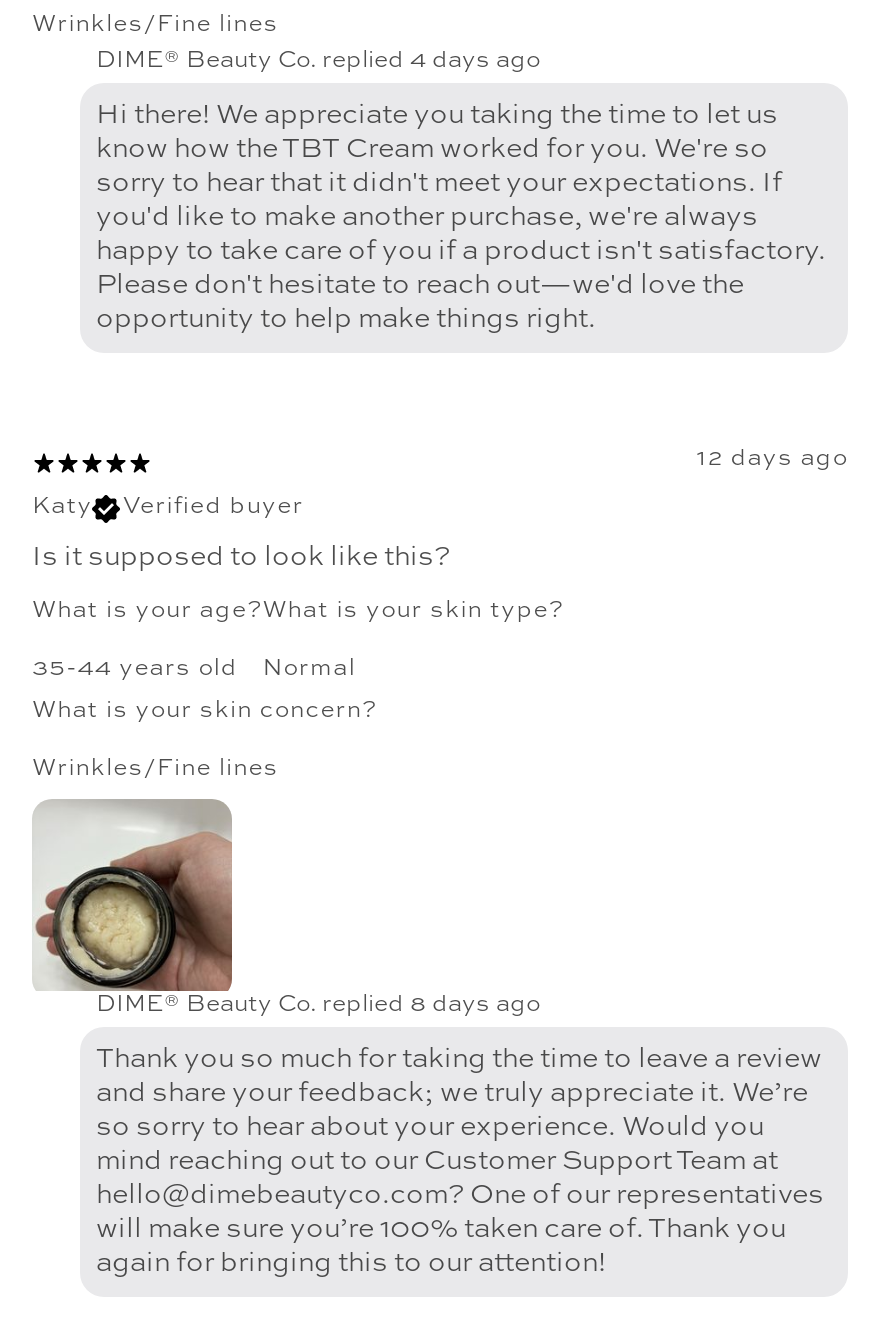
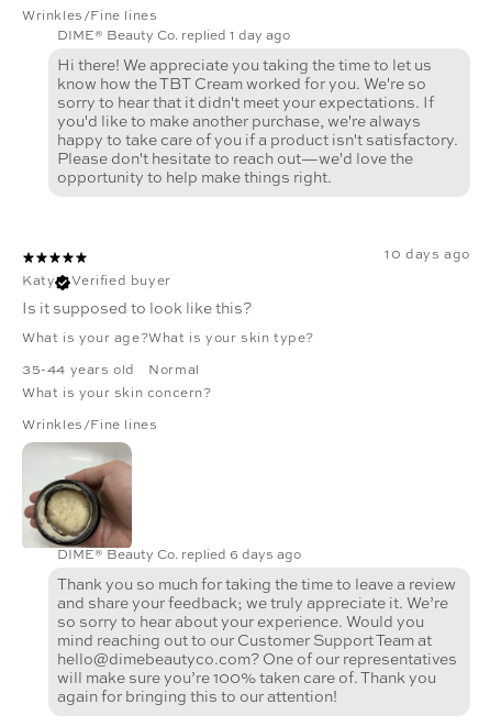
- DIME® Beauty Co. replied 4 days ago
+ DIME® Beauty Co. replied 1 day ago

- 12 days ago
+ 10 days ago

- DIME® Beauty Co. replied 8 days ago
+ DIME® Beauty Co. replied 6 days ago
